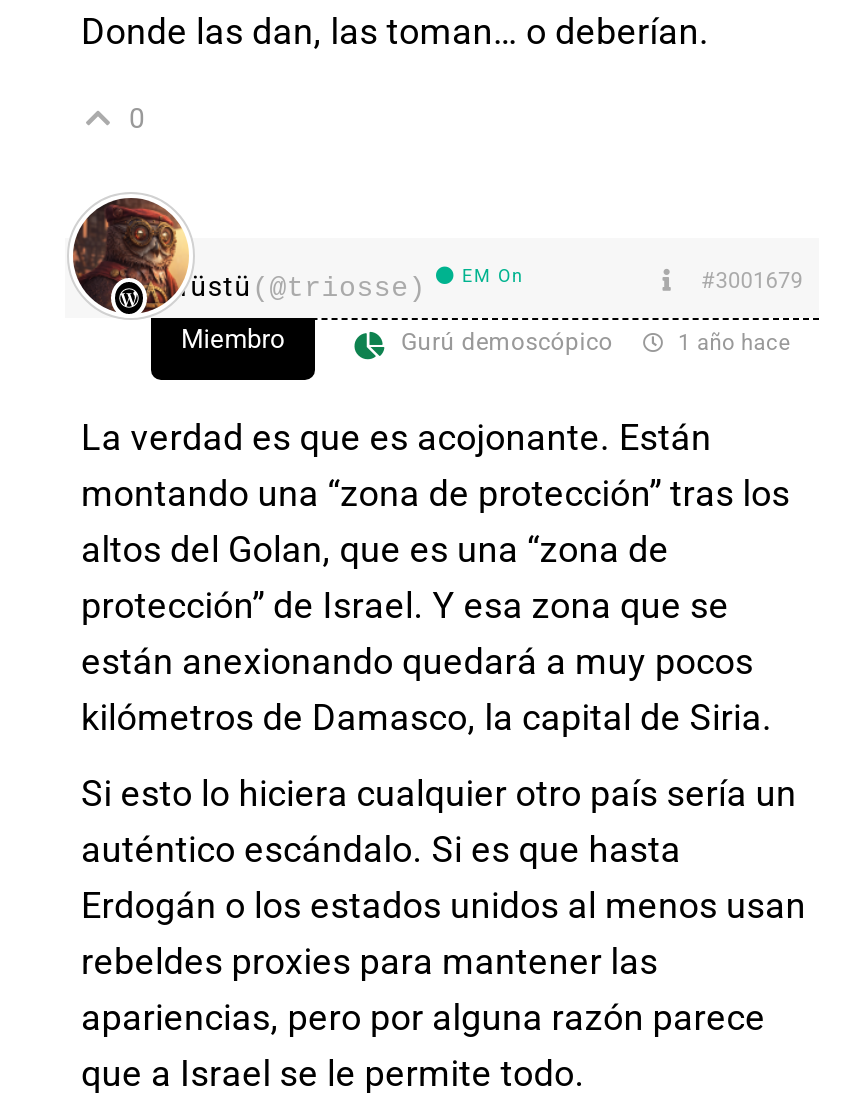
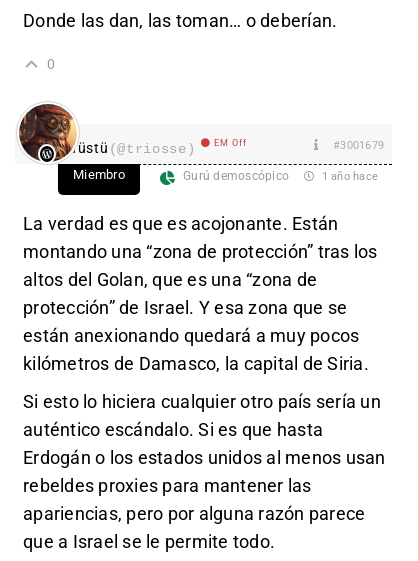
- EM On
+ EM Off
